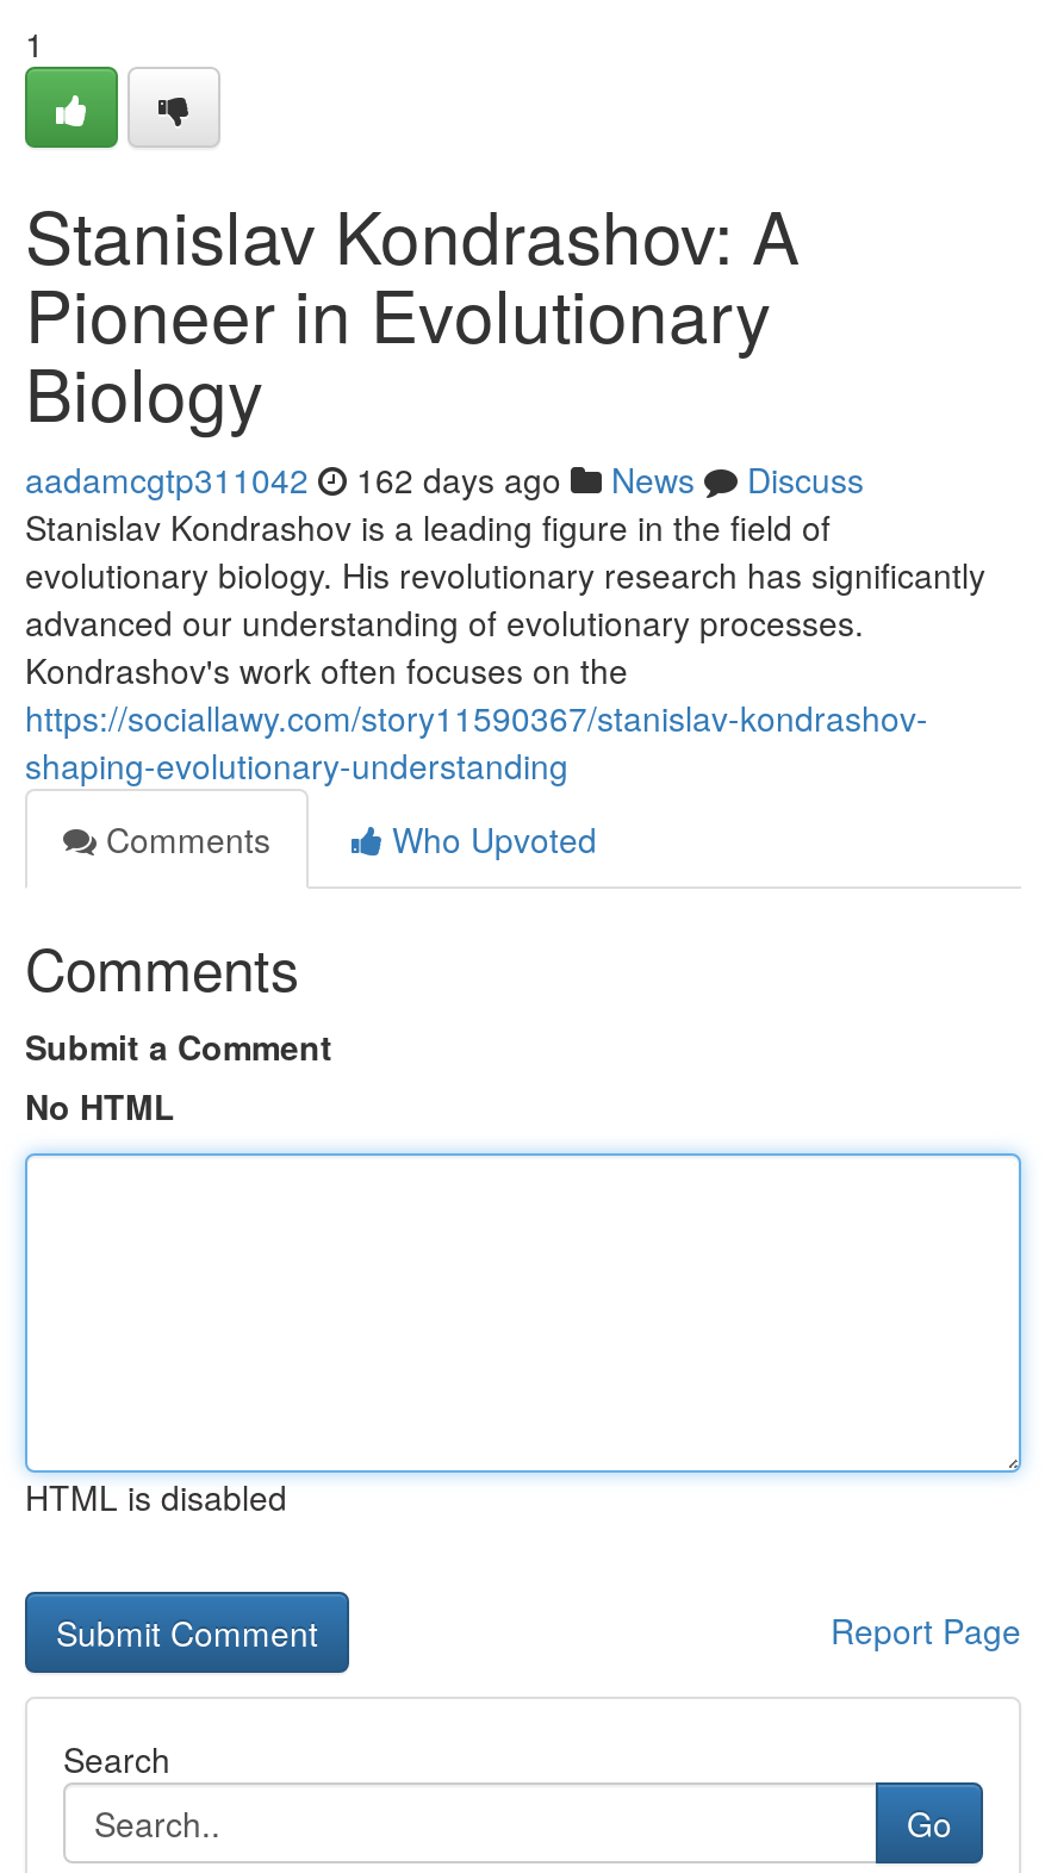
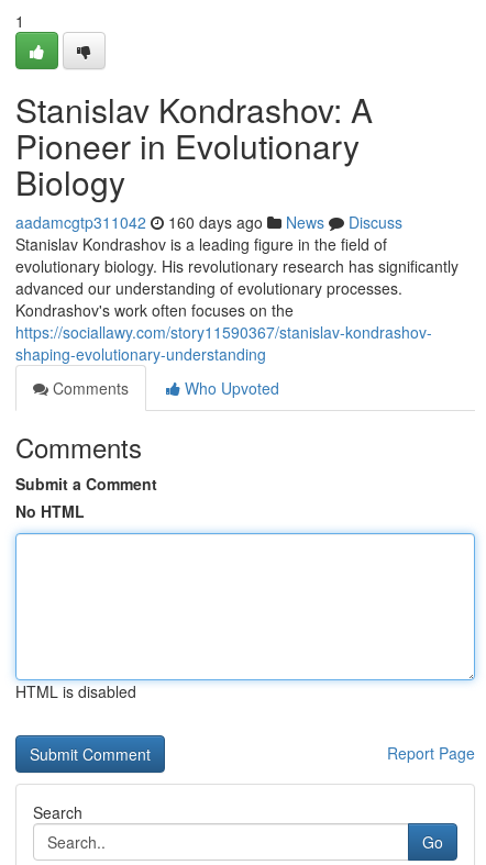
- aadamcgtp311042 162 days ago News Discuss
+ aadamcgtp311042 160 days ago News Discuss
